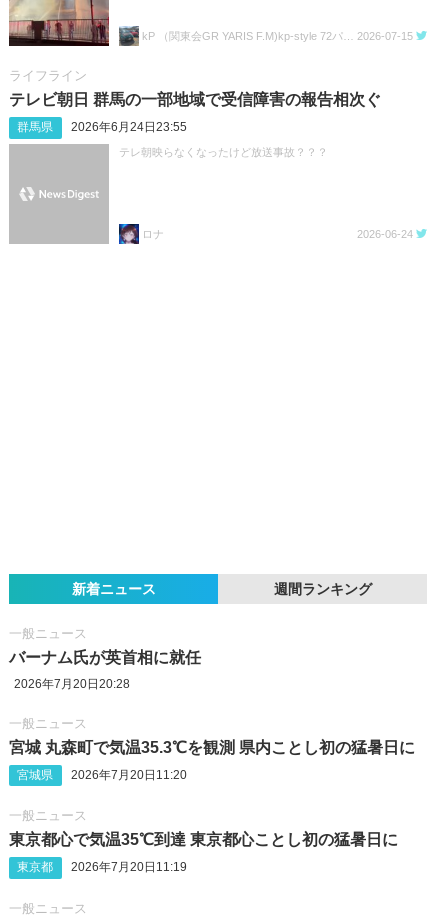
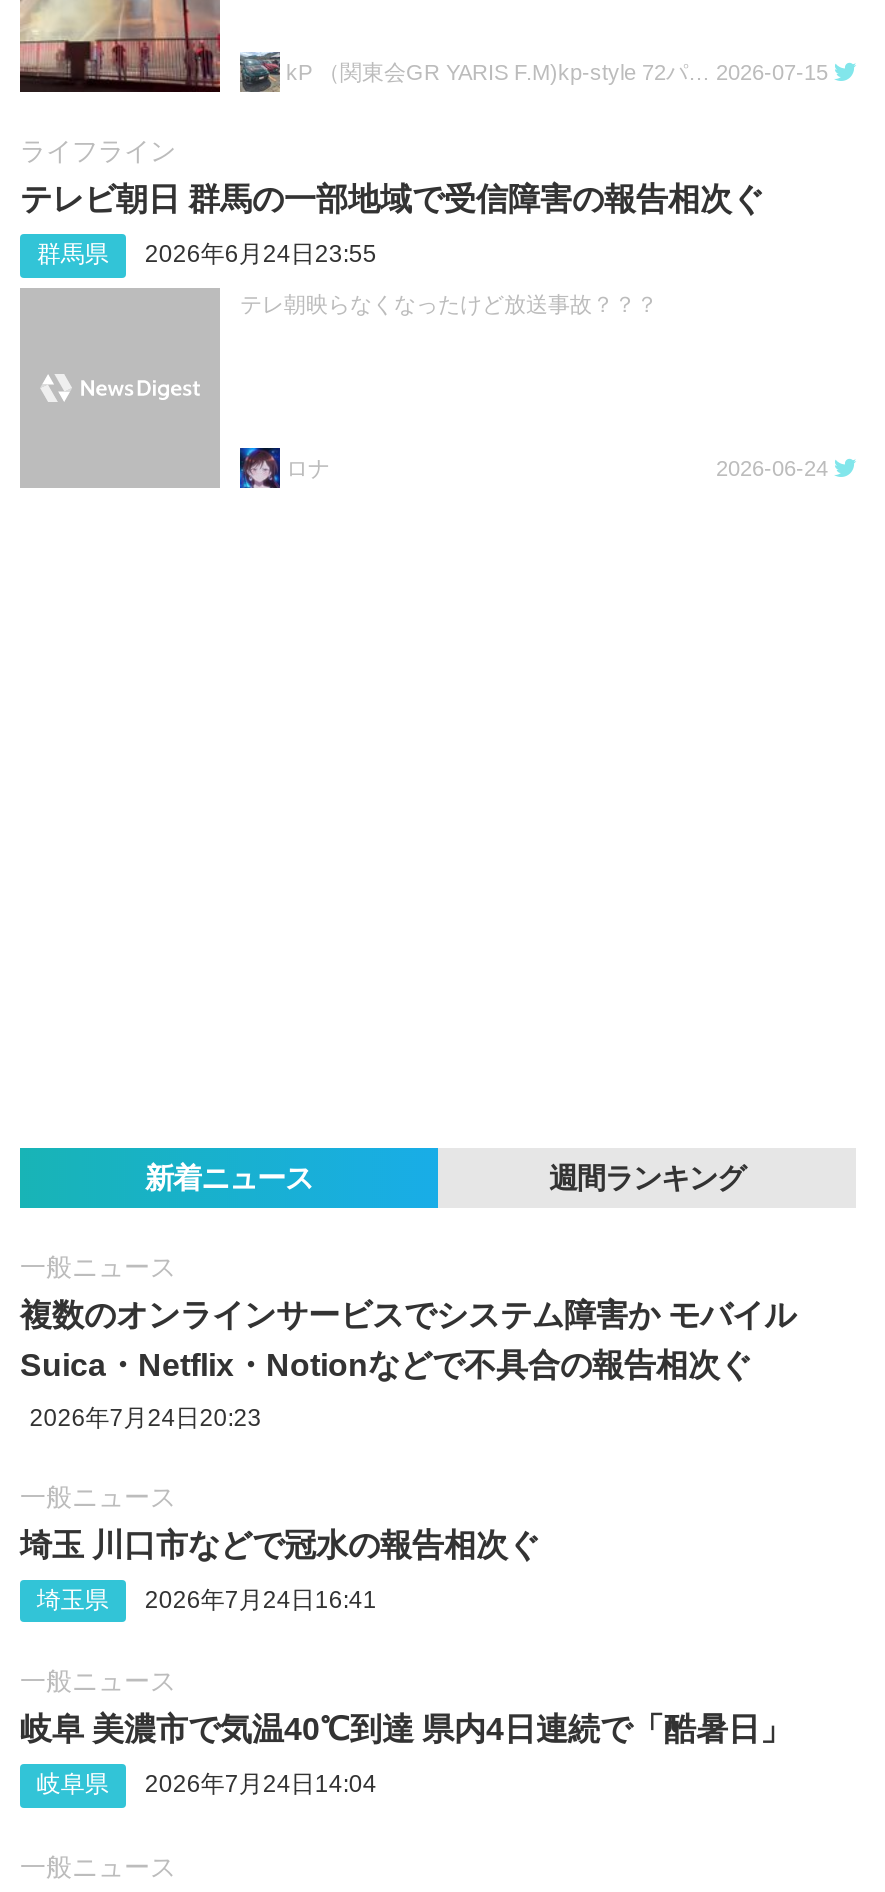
- バーナム氏が英首相に就任
- 2026年7月20日20:28
+ 複数のオンラインサービスでシステム障害か モバイル
+ Suica・Netflix・Notionなどで不具合の報告相次ぐ
+ 2026年7月24日20:23

- 宮城 丸森町で気温35.3℃を観測 県内ことし初の猛暑日に
+ 埼玉 川口市などで冠水の報告相次ぐ

- 宮城県
- 2026年7月20日11:20
+ 埼玉県
+ 2026年7月24日16:41

- 東京都心で気温35℃到達 東京都心ことし初の猛暑日に
+ 岐阜 美濃市で気温40℃到達 県内4日連続で「酷暑日」

- 東京都
- 2026年7月20日11:19
+ 岐阜県
+ 2026年7月24日14:04
